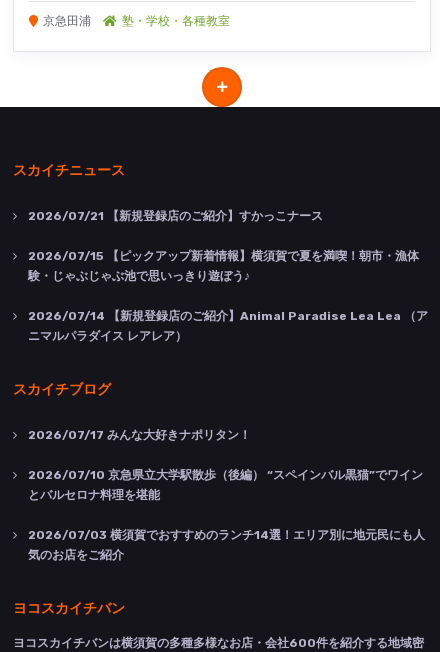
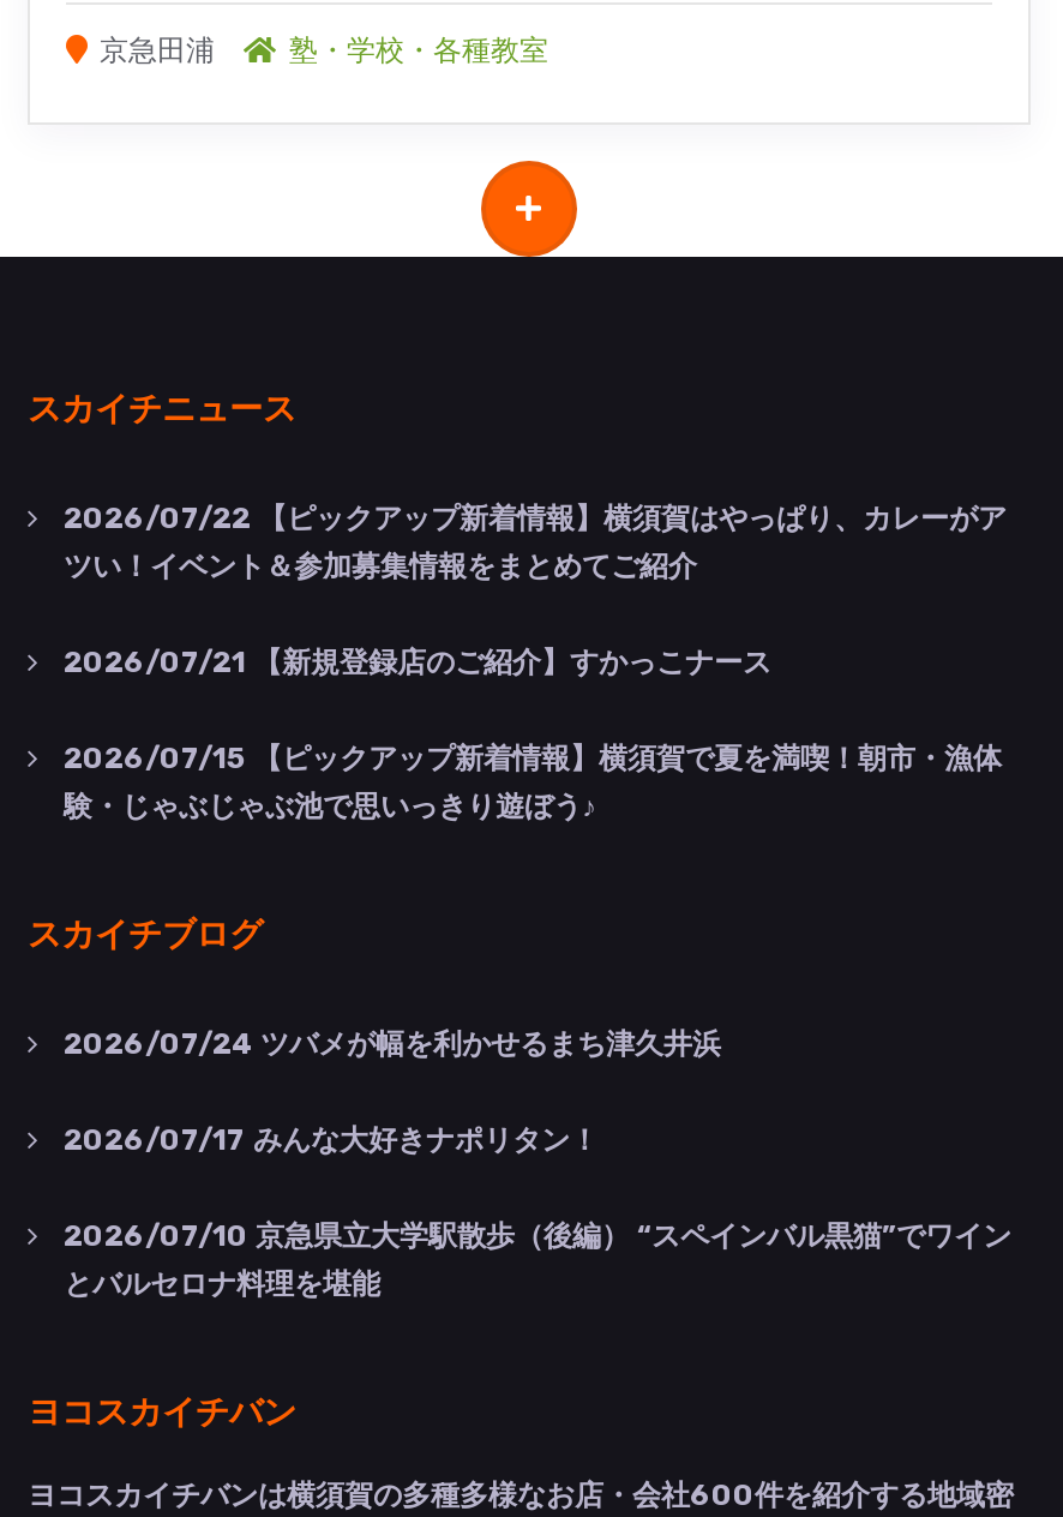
+ 2026/07/22【ピックアップ新着情報】横須賀はやっぱり、カレーがア
+ ツい！イベント＆参加募集情報をまとめてご紹介

moved down: 2026/07/21【新規登録店のご紹介】すかっこナース | 2026/07/15【ピックアップ新着情報】横須賀で夏を満喫！朝市・漁体

- 2026/07/14【新規登録店のご紹介】Animal Paradise Lea Lea （ア
- ニマルパラダイス レアレア）

+ 2026/07/24ツバメが幅を利かせるまち津久井浜

moved down: 2026/07/17みんな大好きナポリタン！ | 2026/07/10京急県立大学駅散歩（後編） “スペインバル黒猫”でワイン | とバルセロナ料理を堪能

- 2026/07/03横須賀でおすすめのランチ14選！エリア別に地元民にも人
- 気のお店をご紹介
